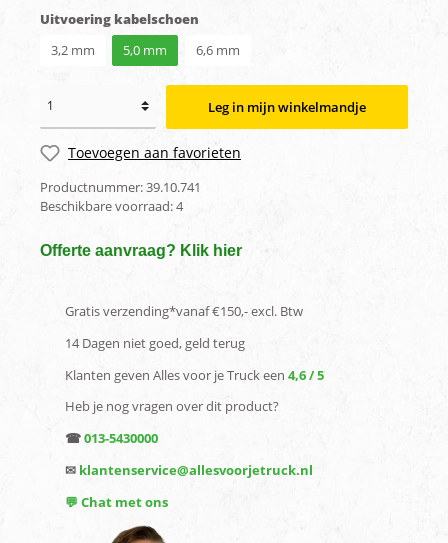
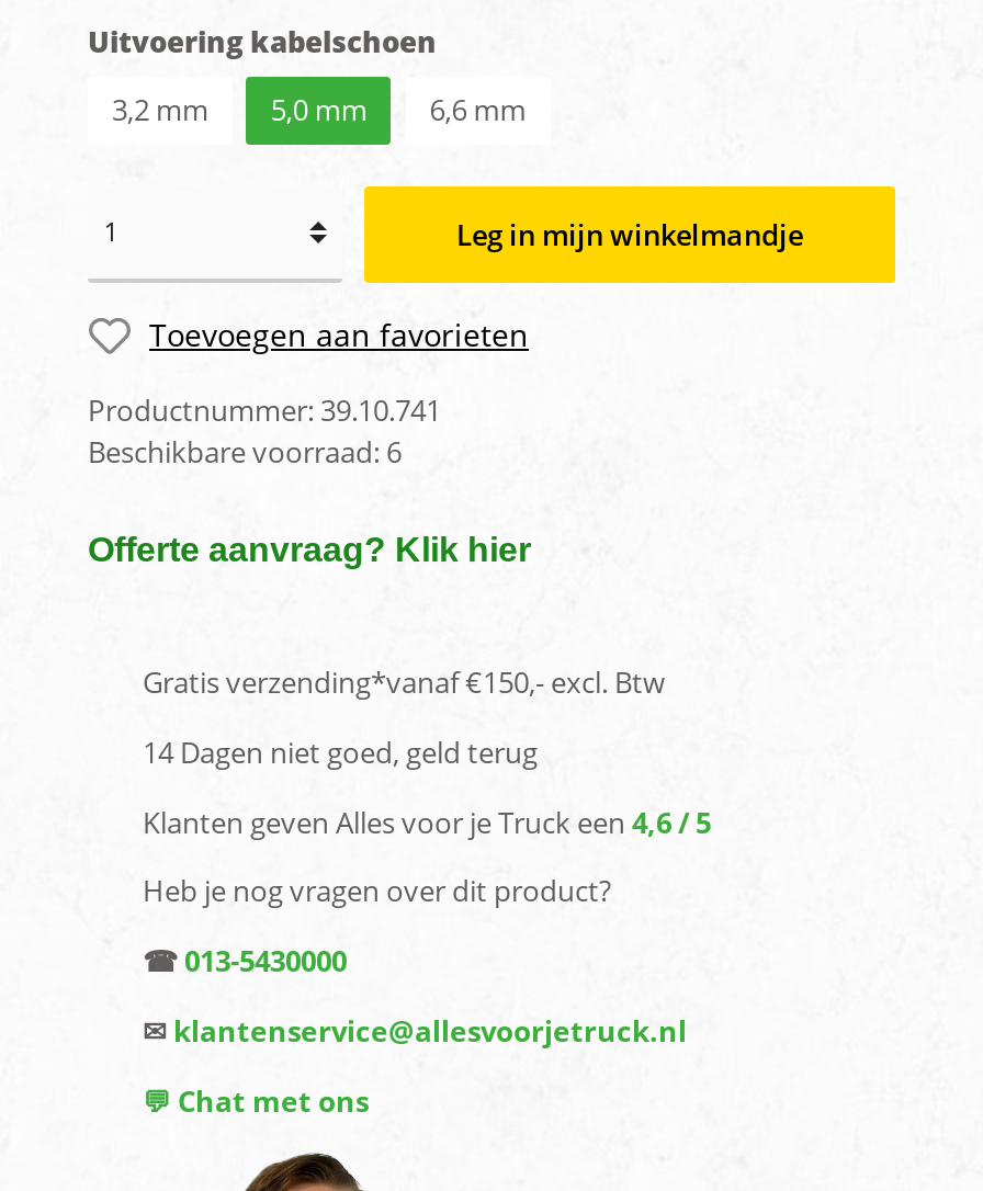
- Beschikbare voorraad: 4
+ Beschikbare voorraad: 6
